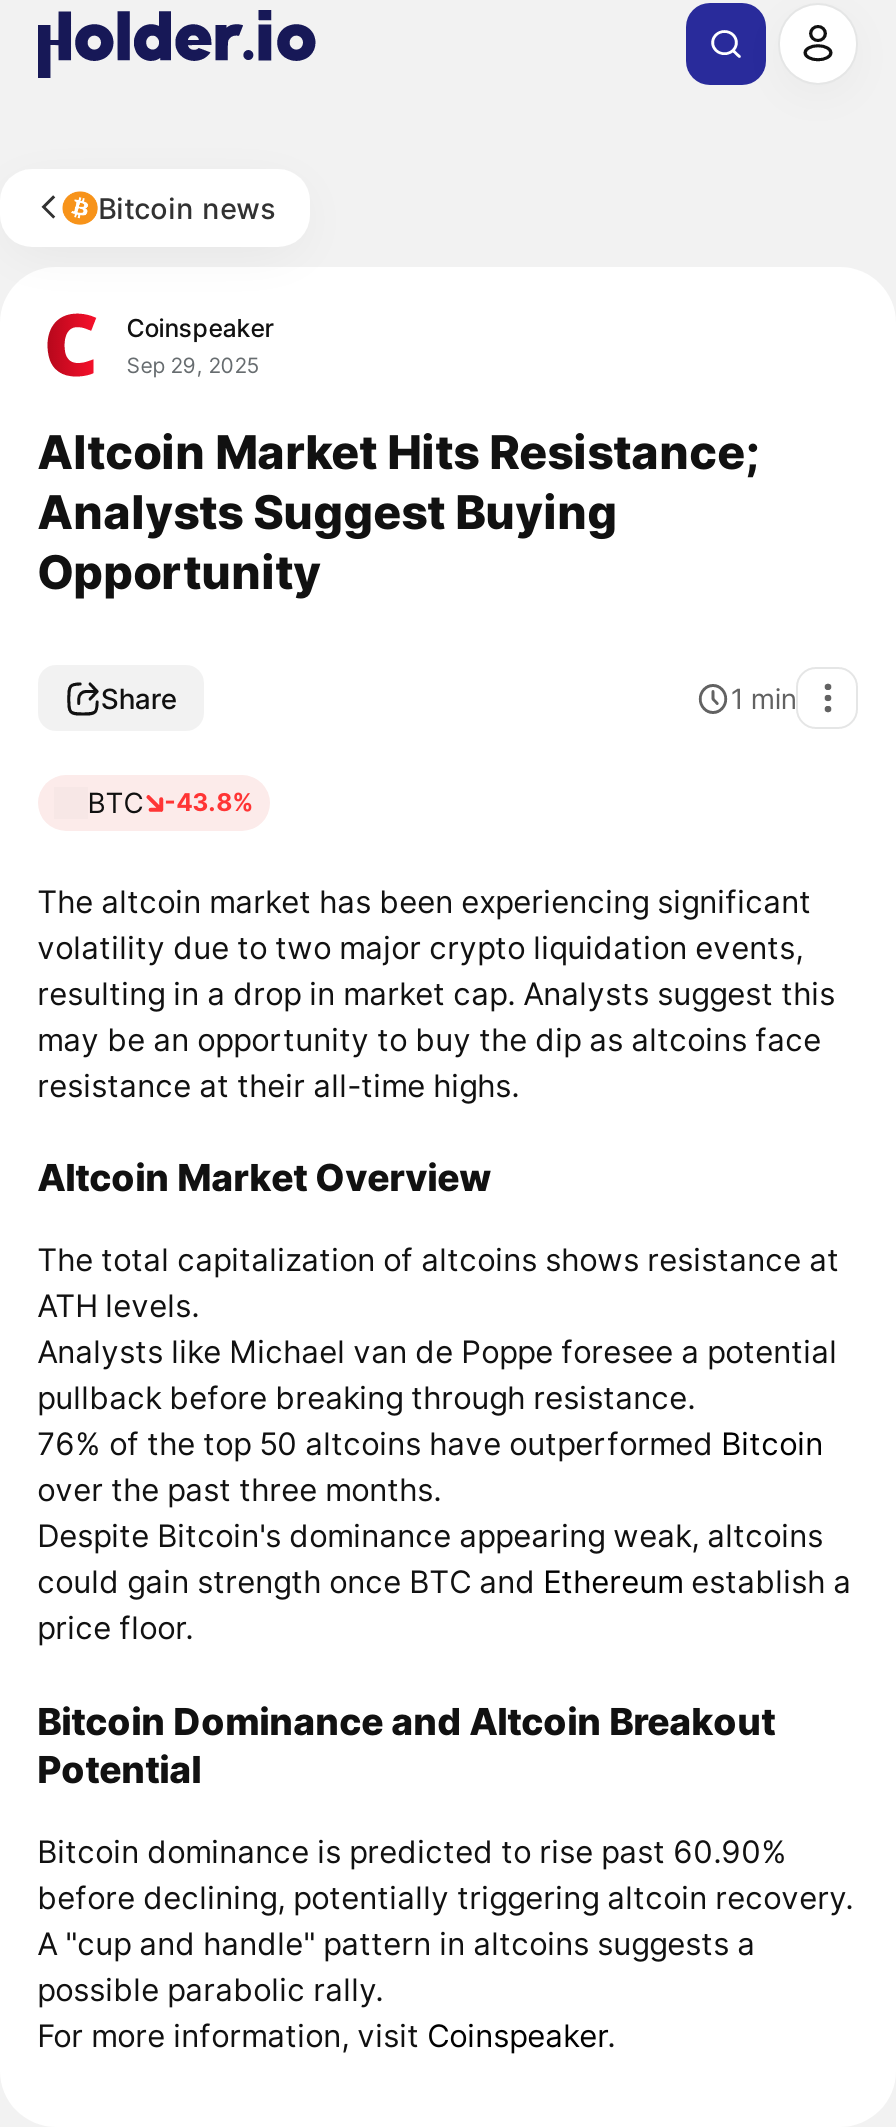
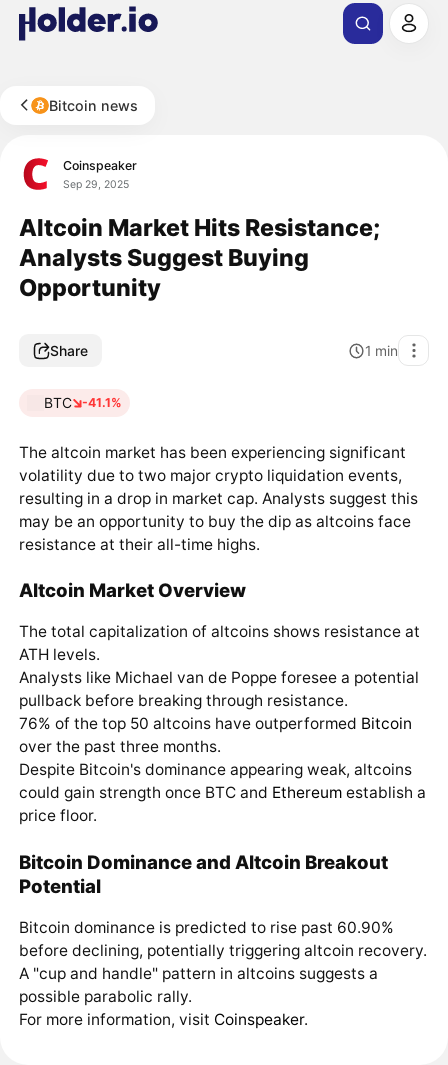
- BTC -43.8%
+ BTC -41.1%
